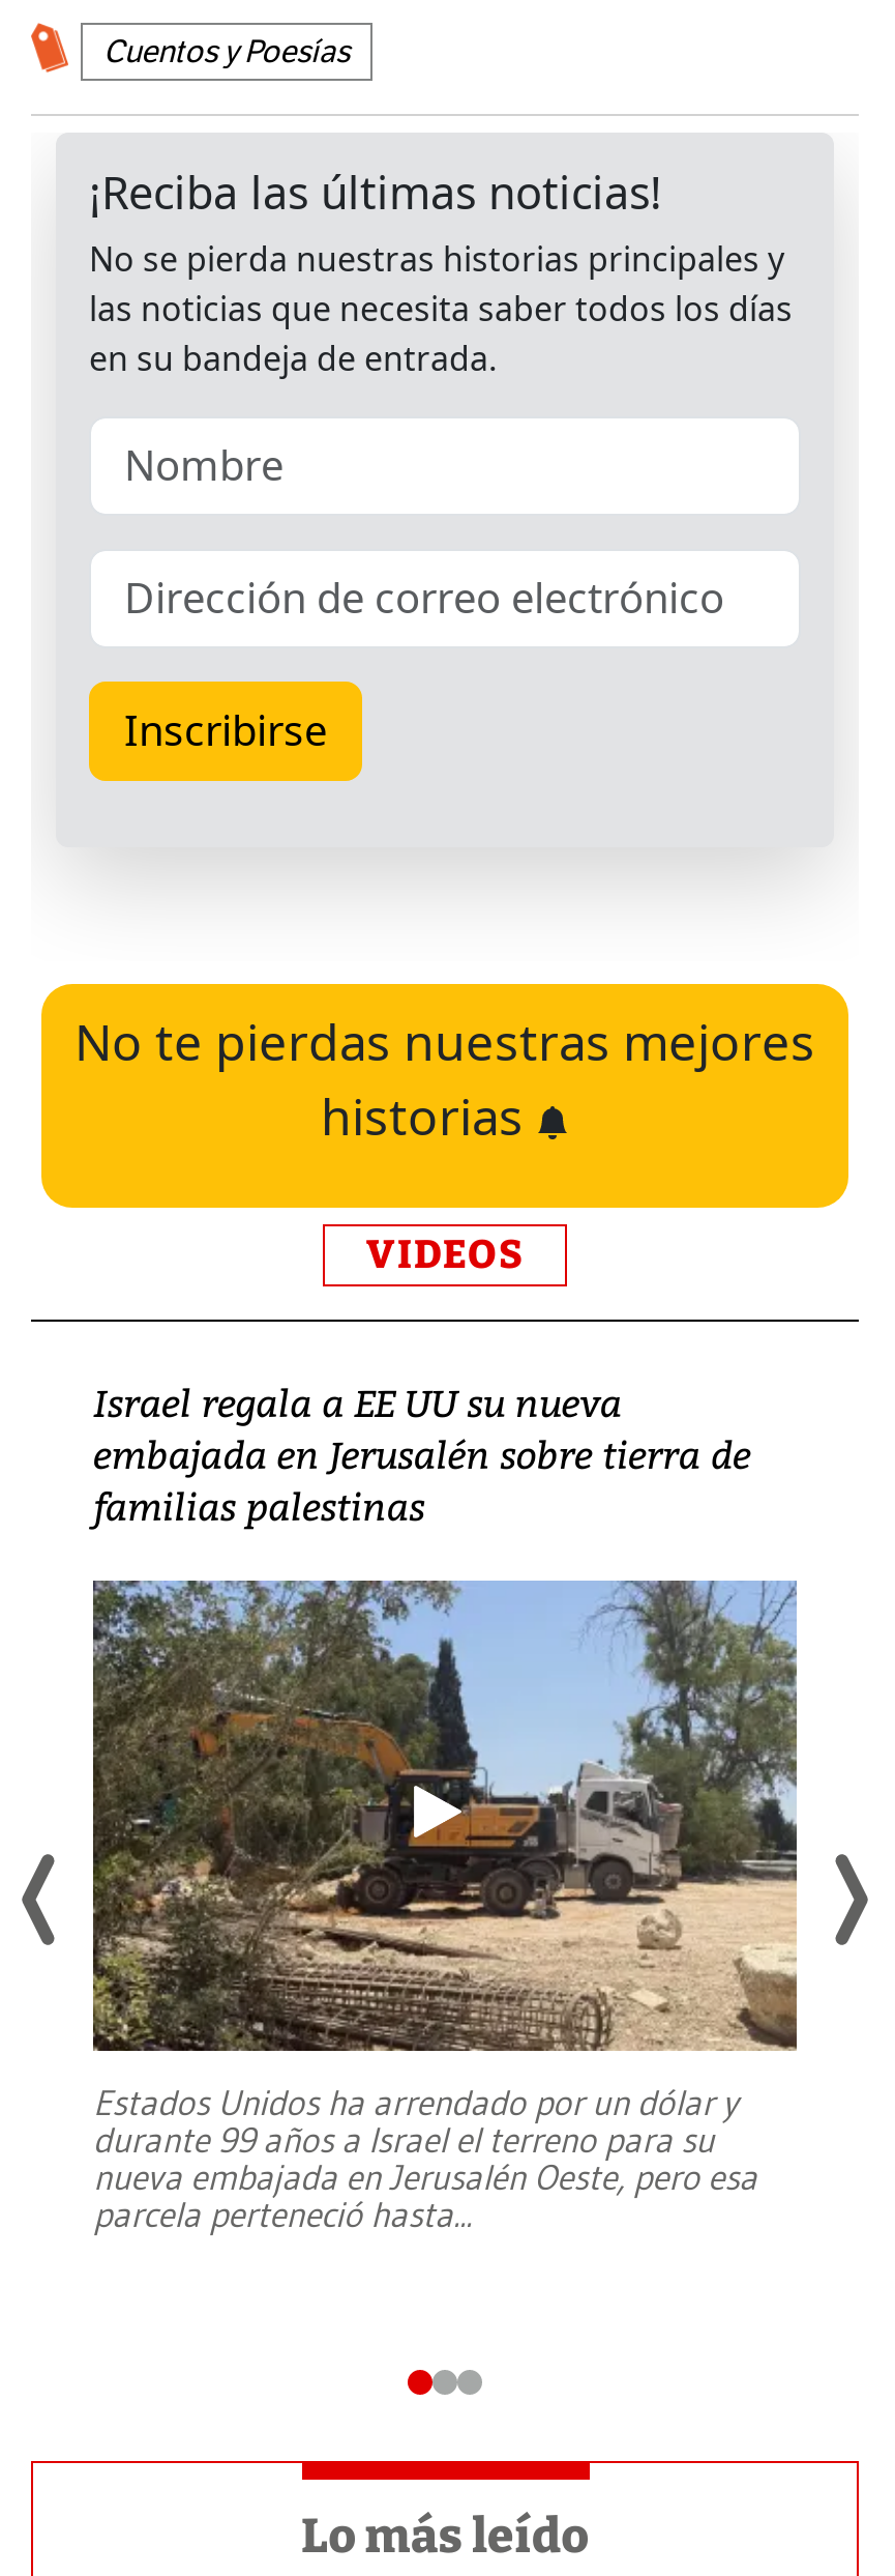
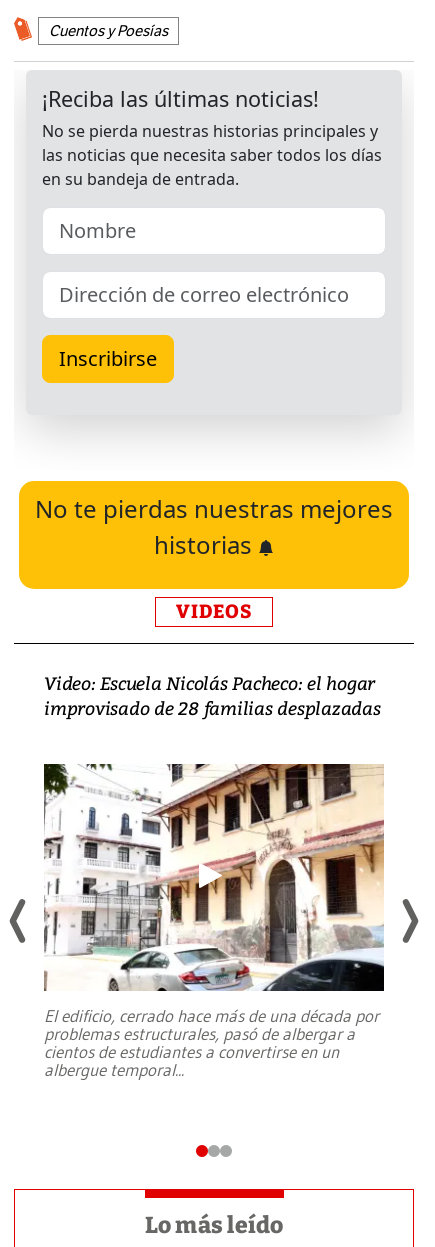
- Israel regala a EE UU su nueva
- embajada en Jerusalén sobre tierra de
- familias palestinas
+ Video: Escuela Nicolás Pacheco: el hogar
+ improvisado de 28 familias desplazadas

- [image]
- Estados Unidos ha arrendado por un dólar y
- durante 99 años a Israel el terreno para su
- nueva embajada en Jerusalén Oeste, pero esa
- parcela perteneció hasta...
+ [image]
+ El edificio, cerrado hace más de una década por
+ problemas estructurales, pasó de albergar a
+ cientos de estudiantes a convertirse en un
+ albergue temporal...
